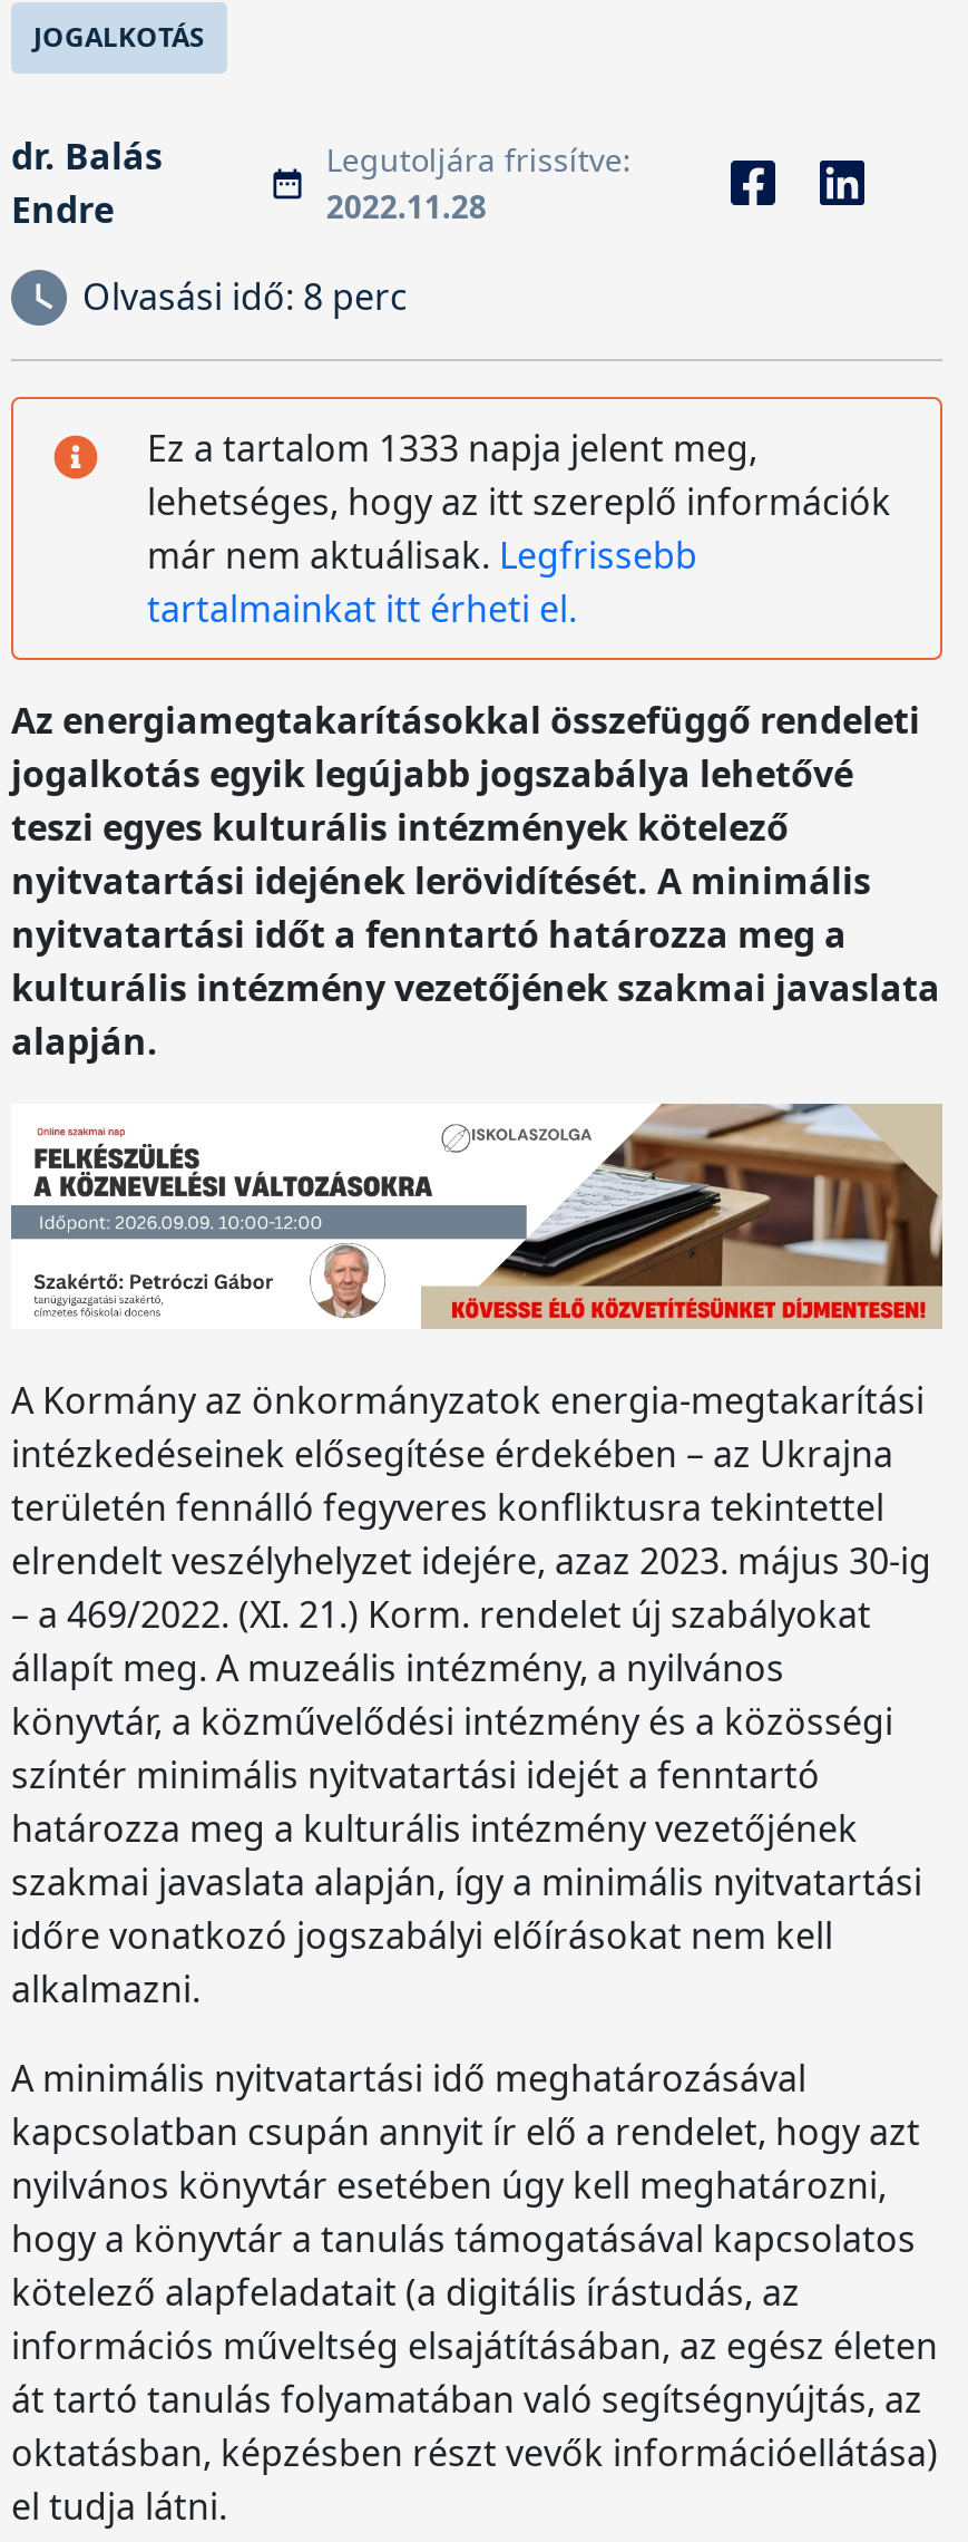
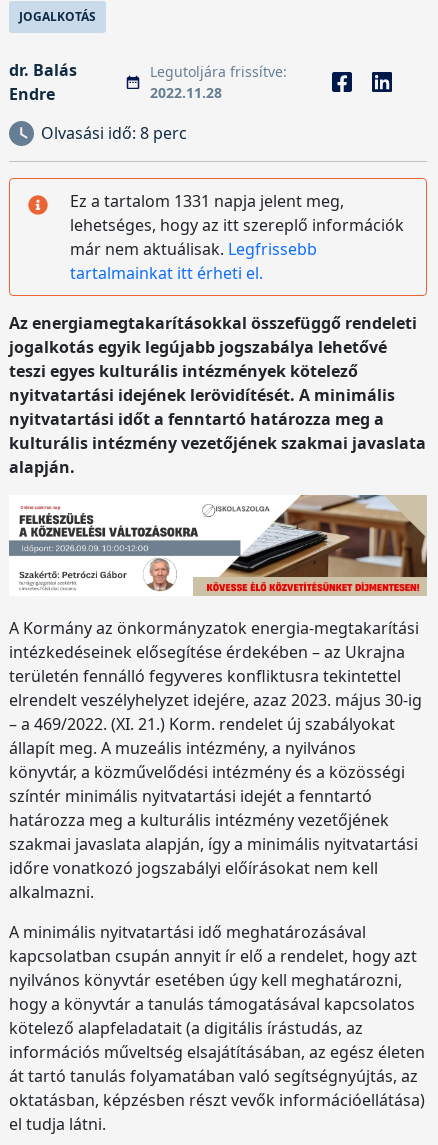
- Ez a tartalom 1333 napja jelent meg,
+ Ez a tartalom 1331 napja jelent meg,
